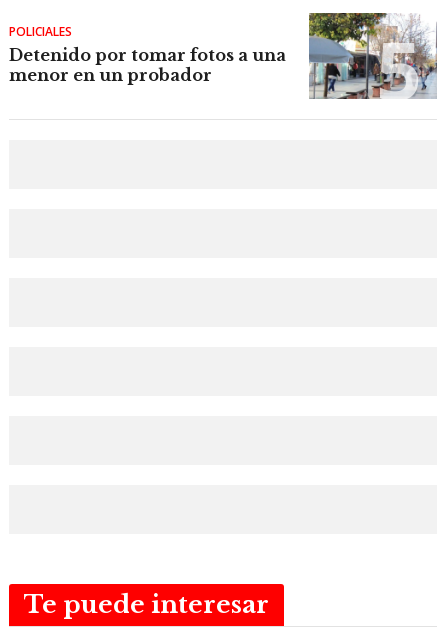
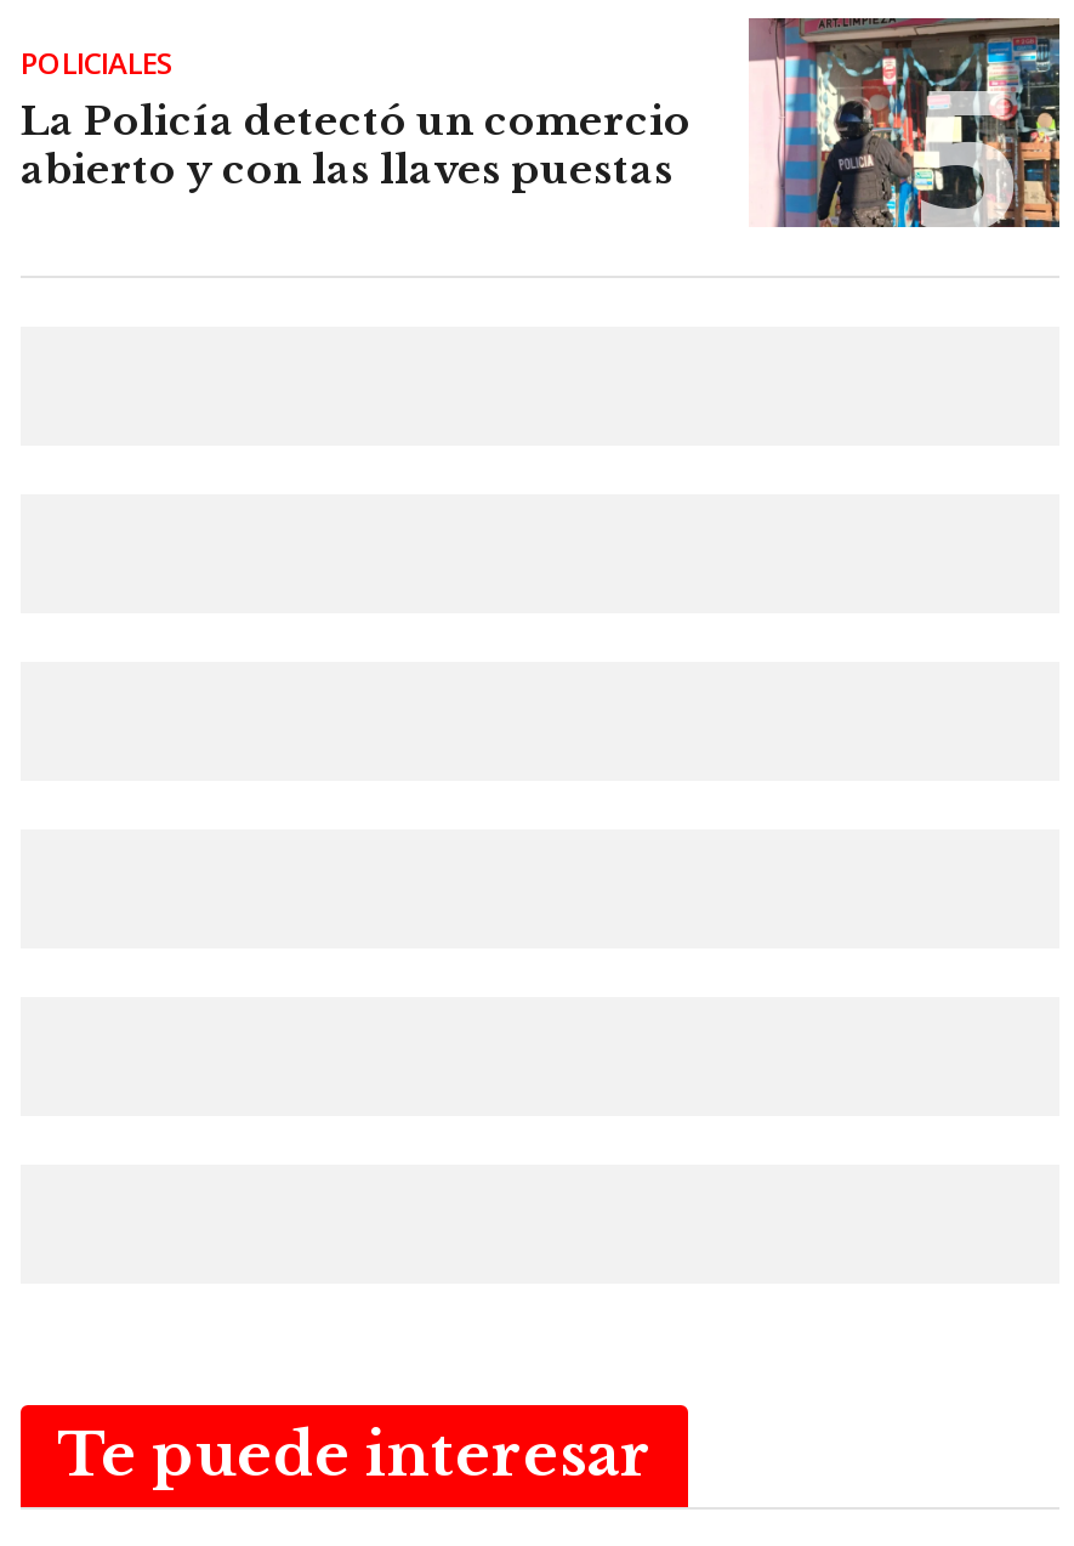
- [image]
- Detenido por tomar fotos a una
- menor en un probador
+ [image]
+ La Policía detectó un comercio
+ abierto y con las llaves puestas
